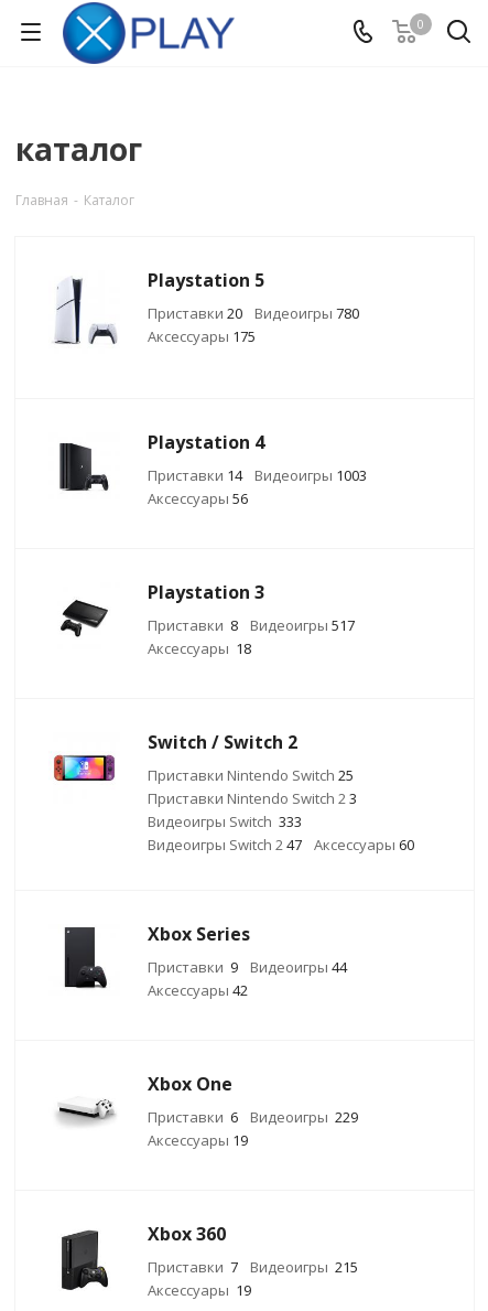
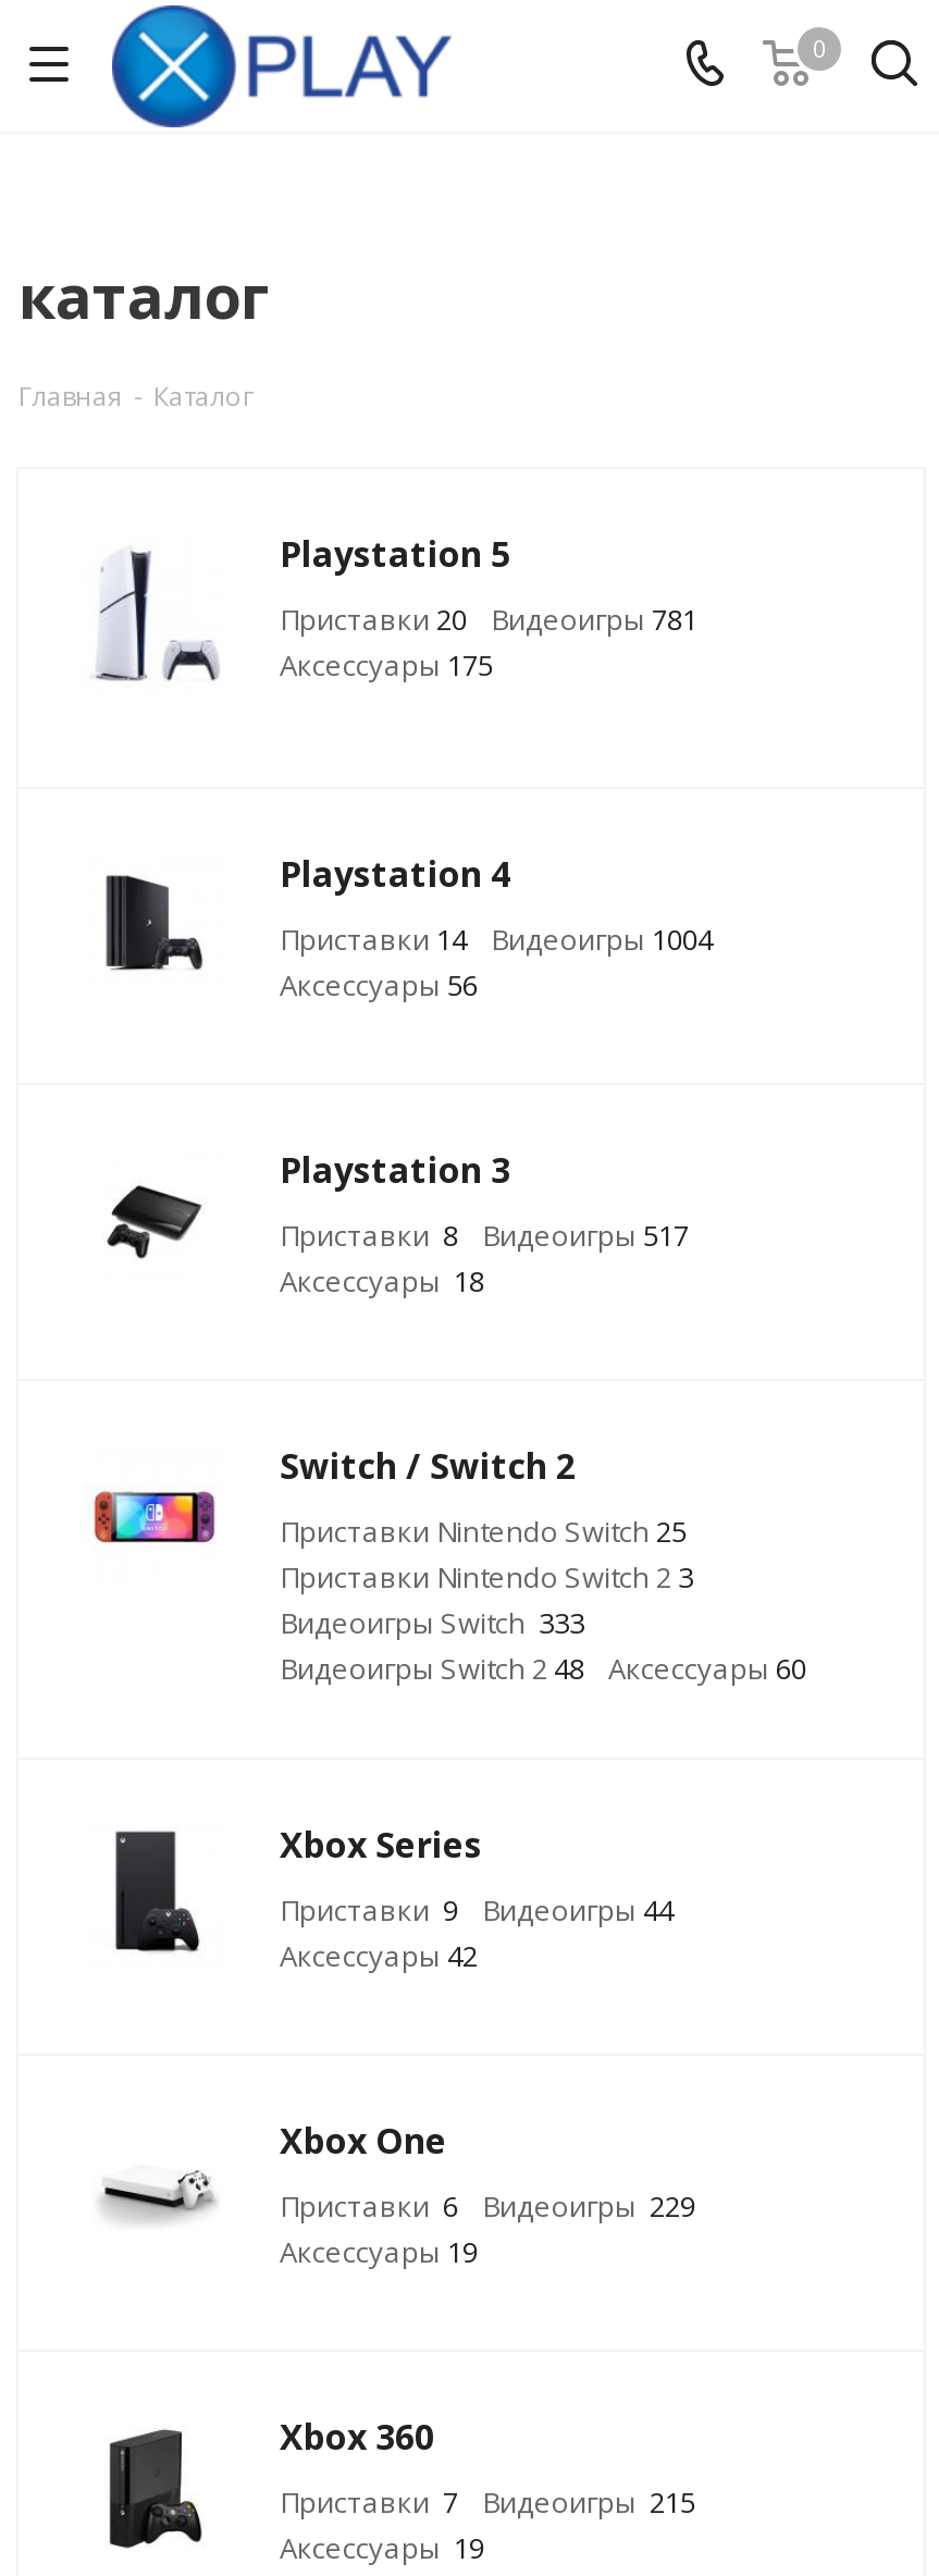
- Приставки 20 Видеоигры 780
+ Приставки 20 Видеоигры 781

- Приставки 14 Видеоигры 1003
+ Приставки 14 Видеоигры 1004

- Видеоигры Switch 2 47
+ Видеоигры Switch 2 48
